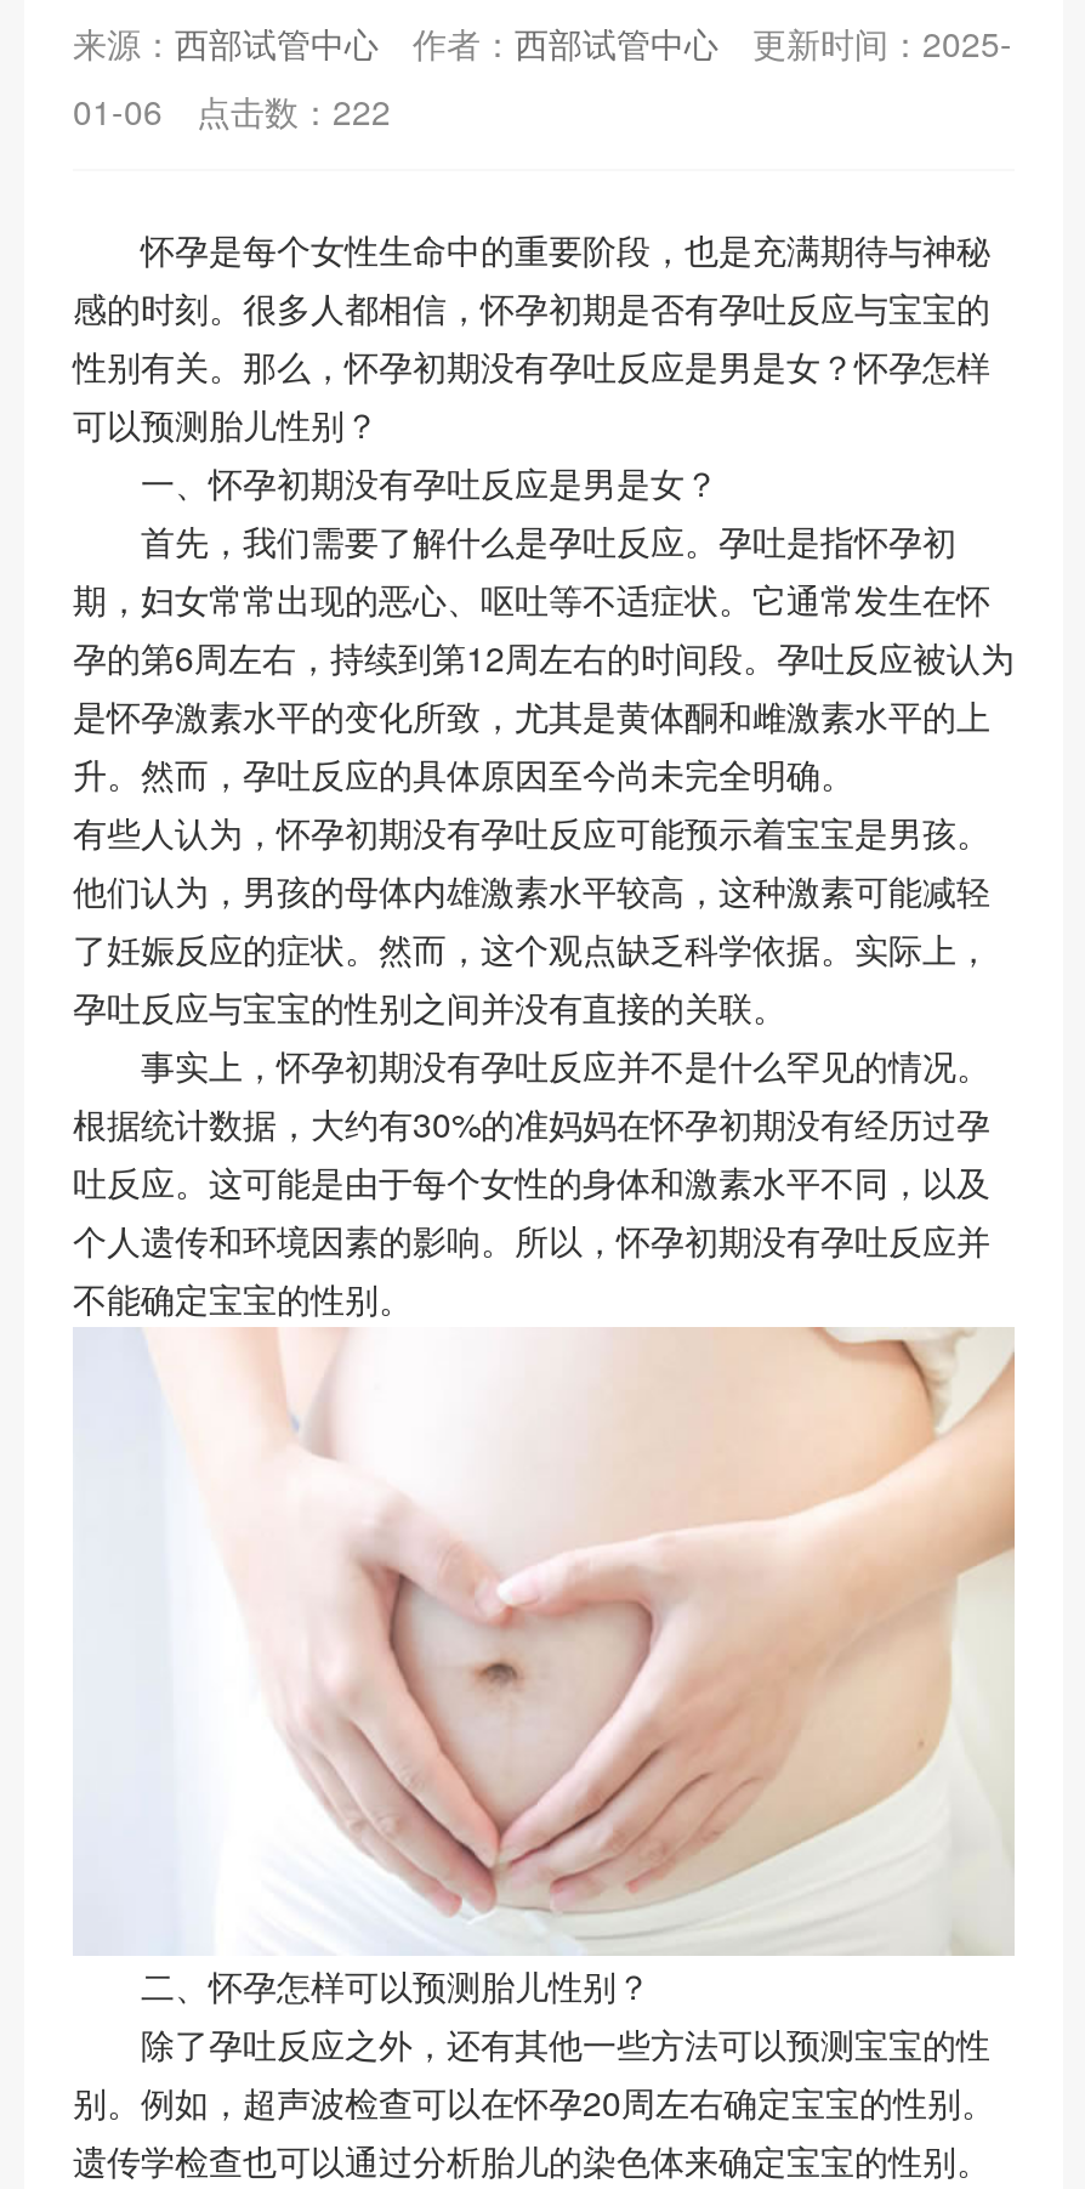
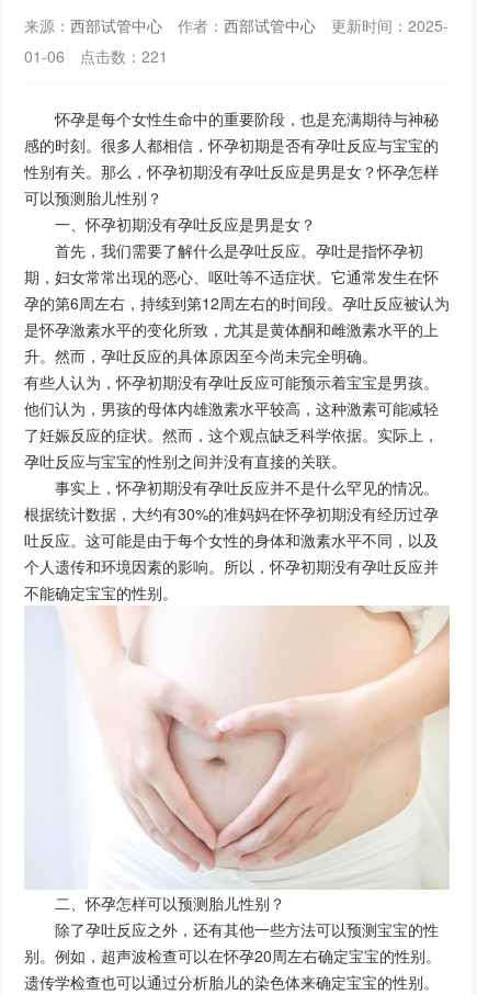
- 01-06 点击数：222
+ 01-06 点击数：221
